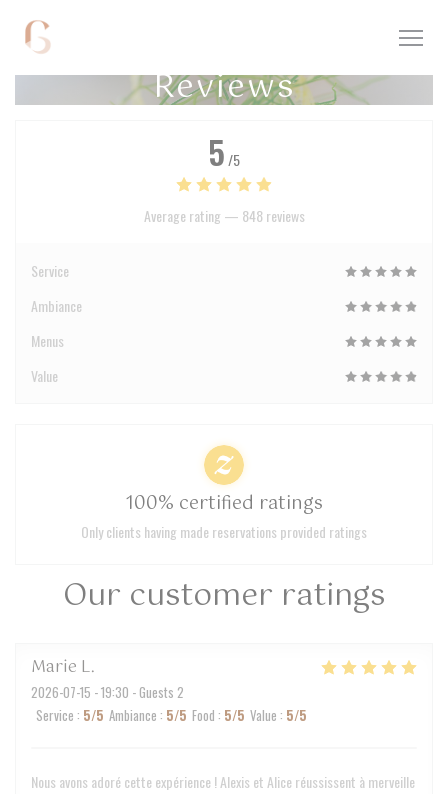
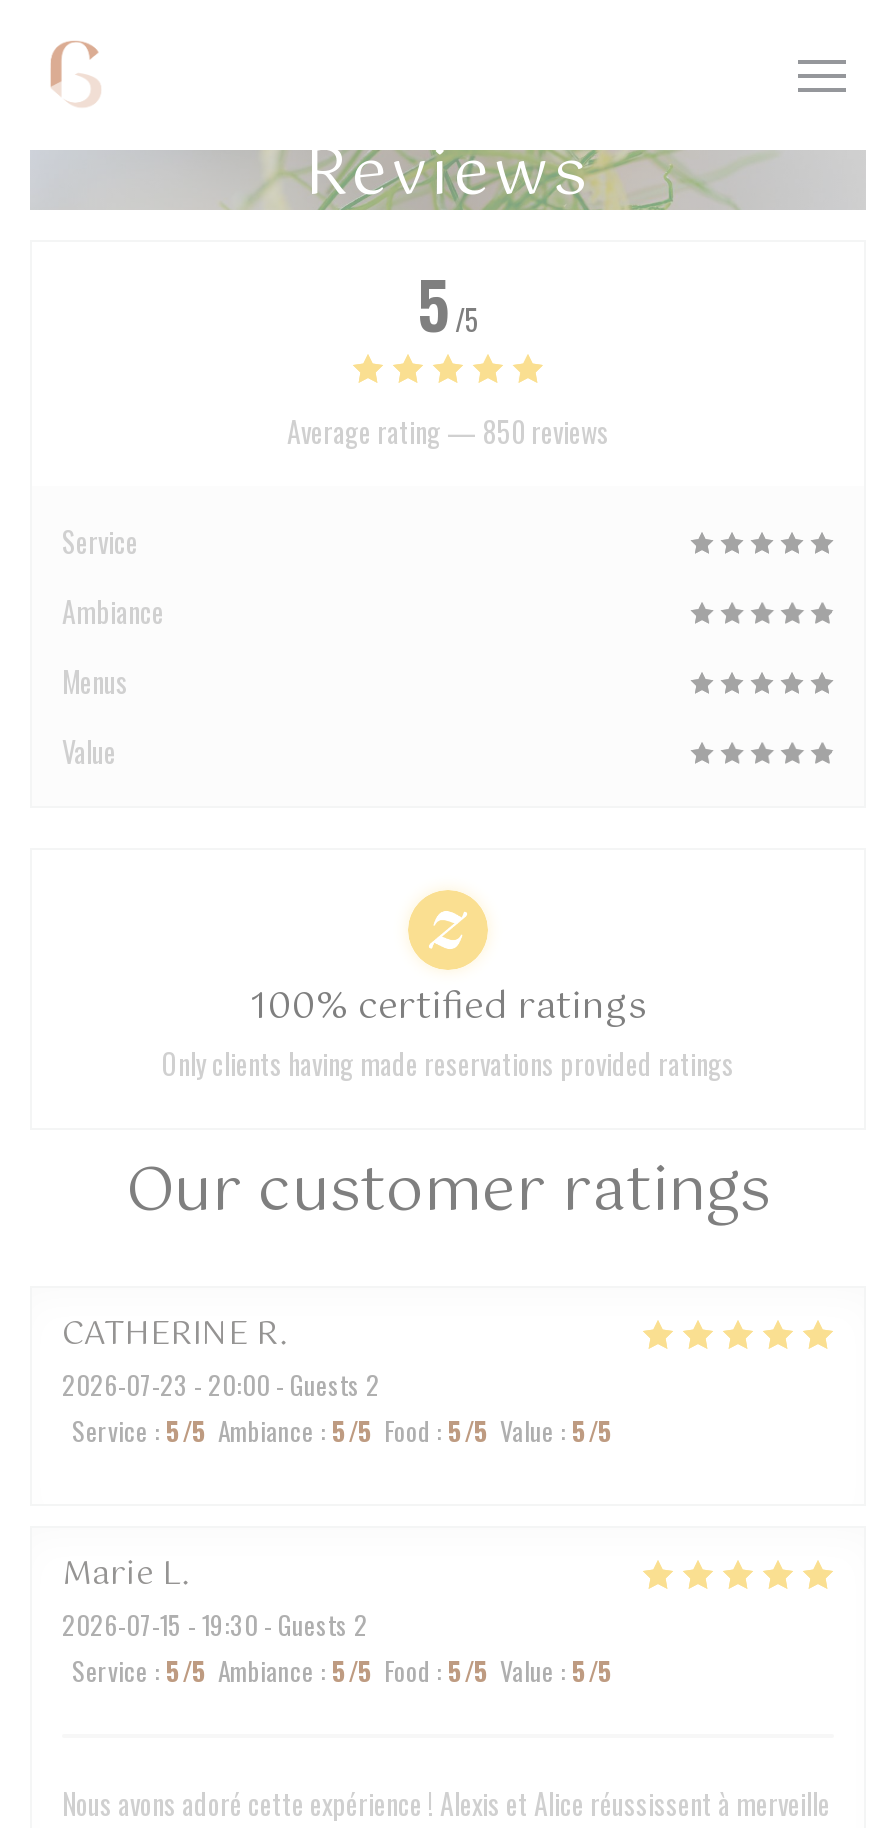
- Average rating — 848 reviews
+ Average rating — 850 reviews

+ CATHERINE R
+ 2026-07-23 - 20:00 - Guests 2
+ Service: 5/5 Ambiance: 5/5 Food: 5/5 Value: 5/5
